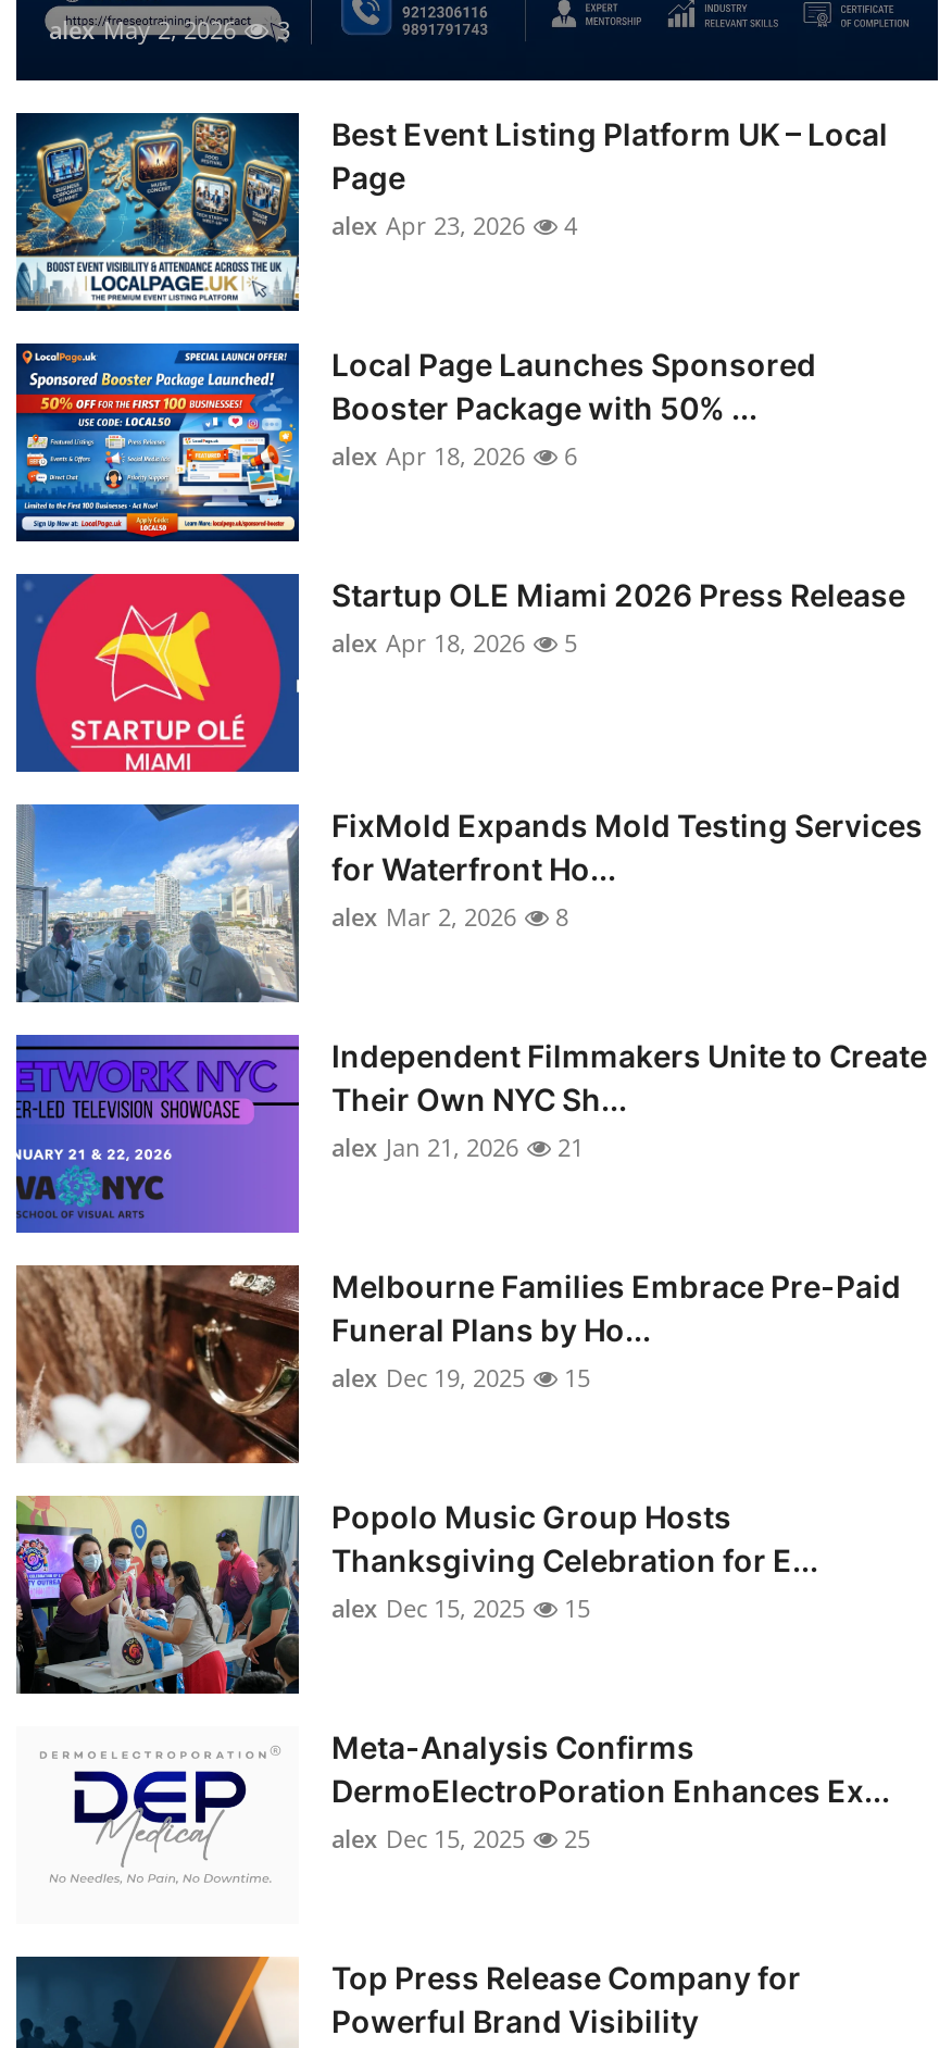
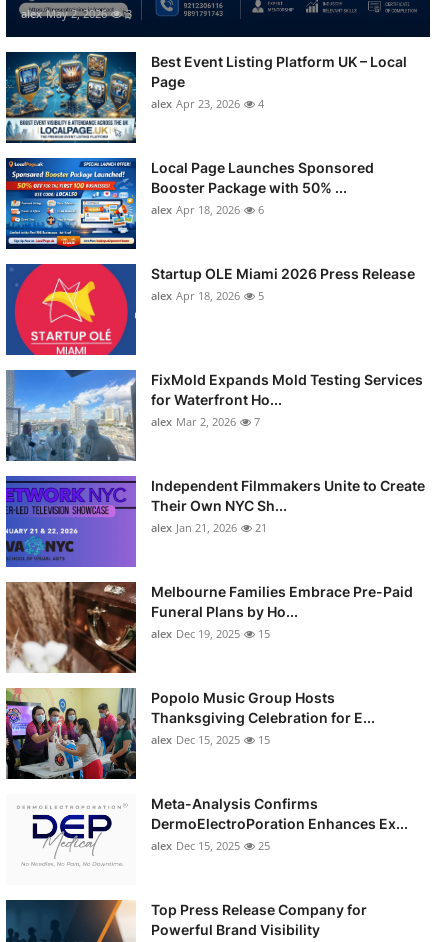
- alex Mar 2, 2026 8
+ alex Mar 2, 2026 7
